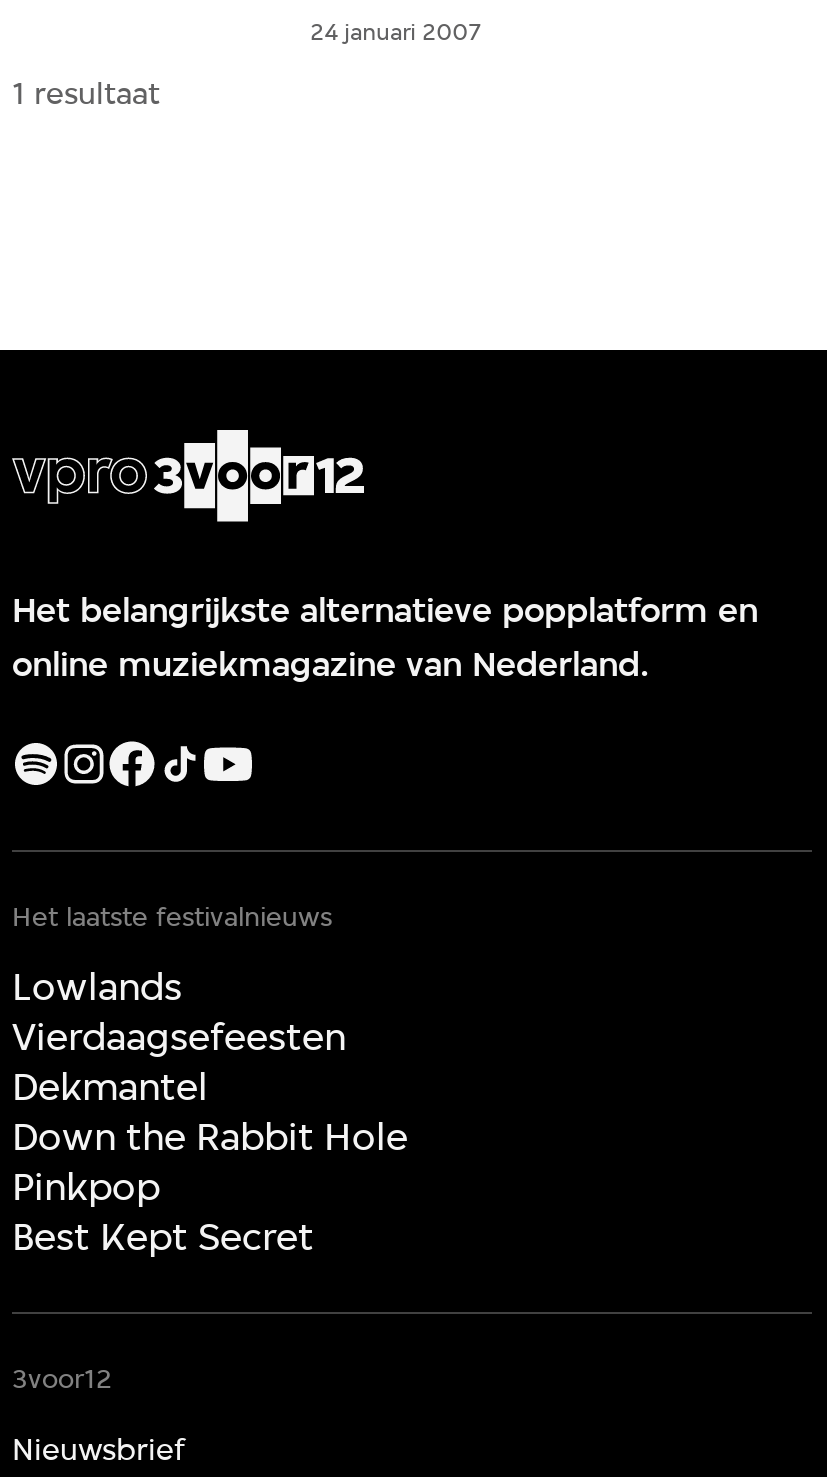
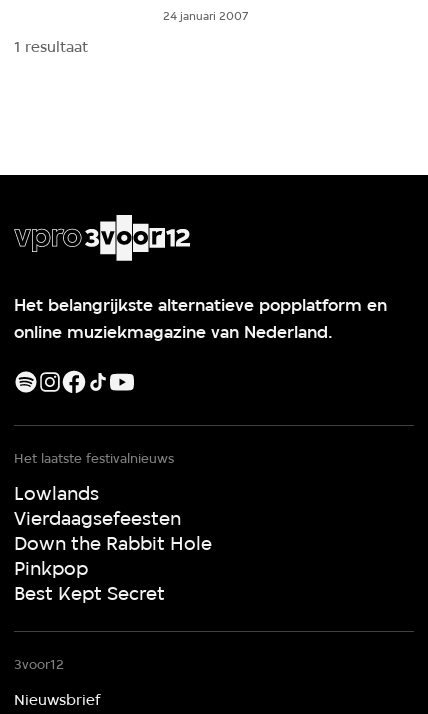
- Dekmantel
